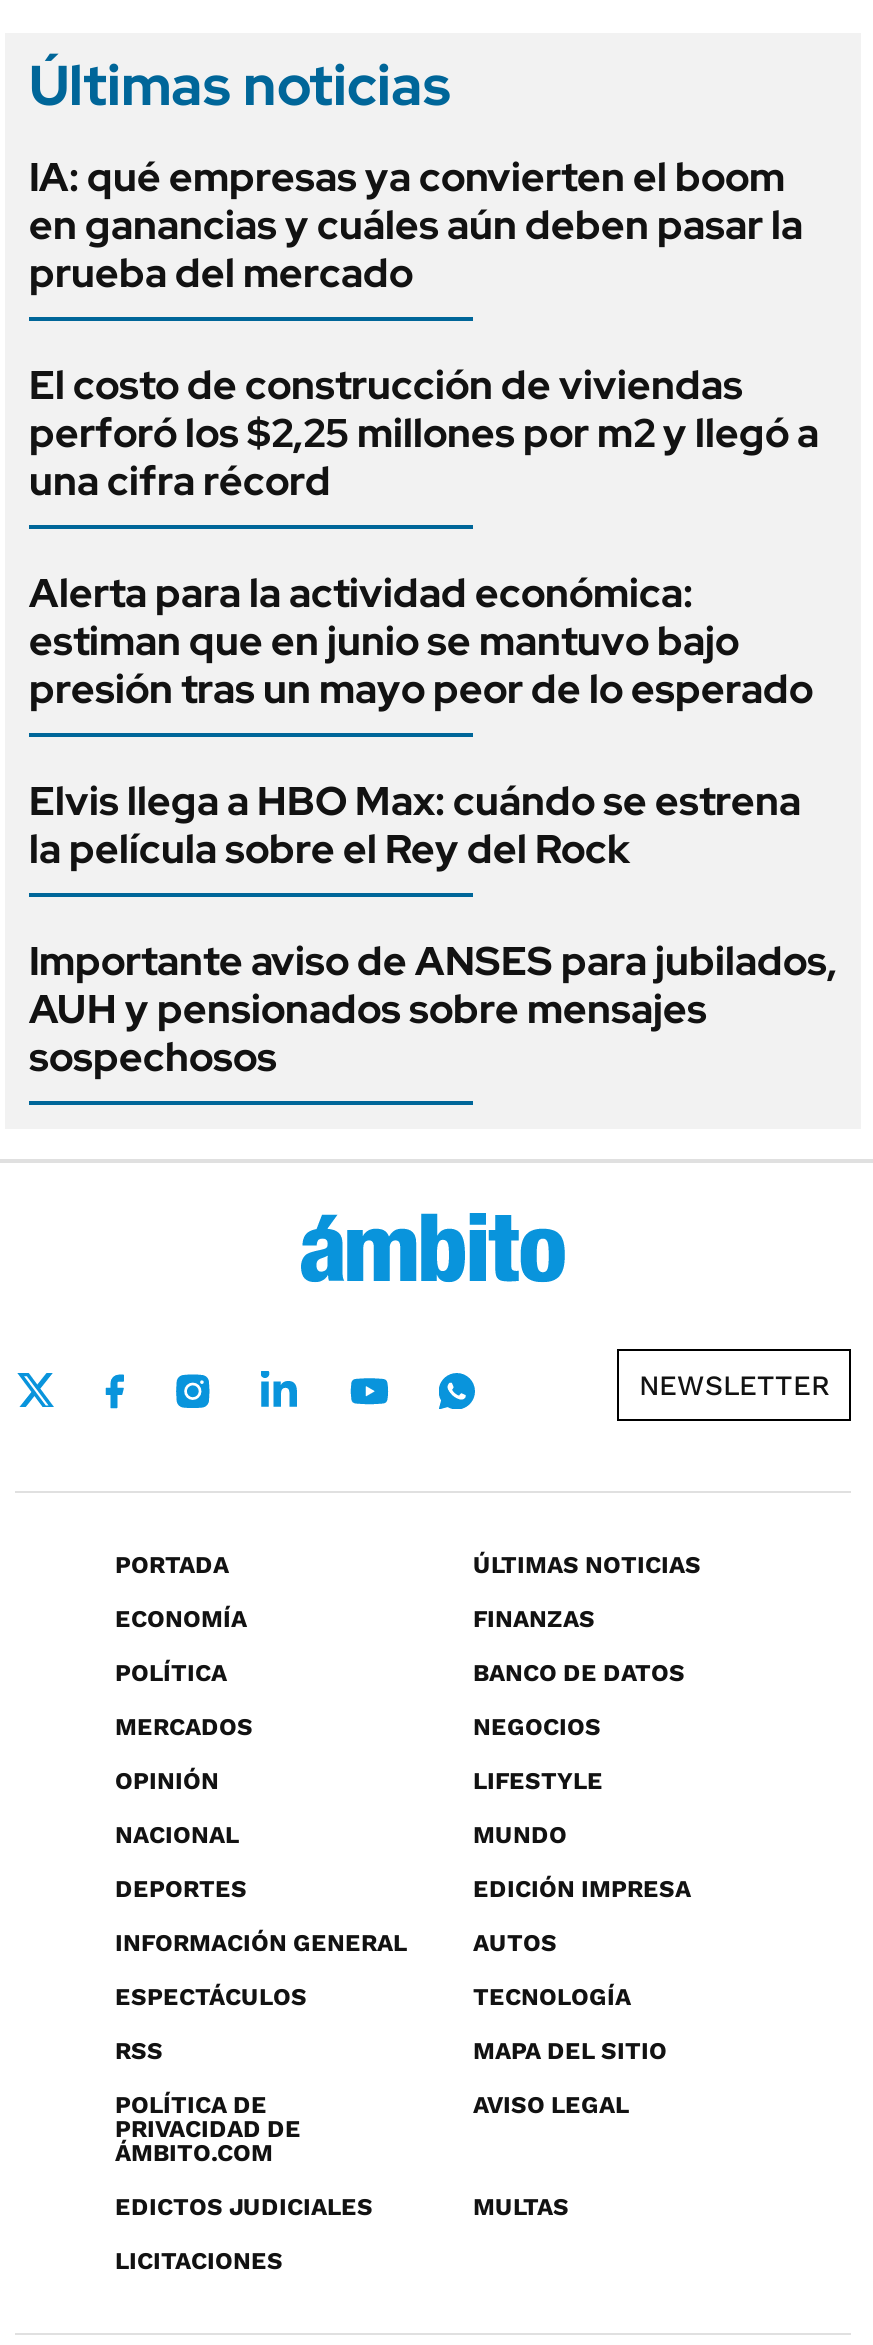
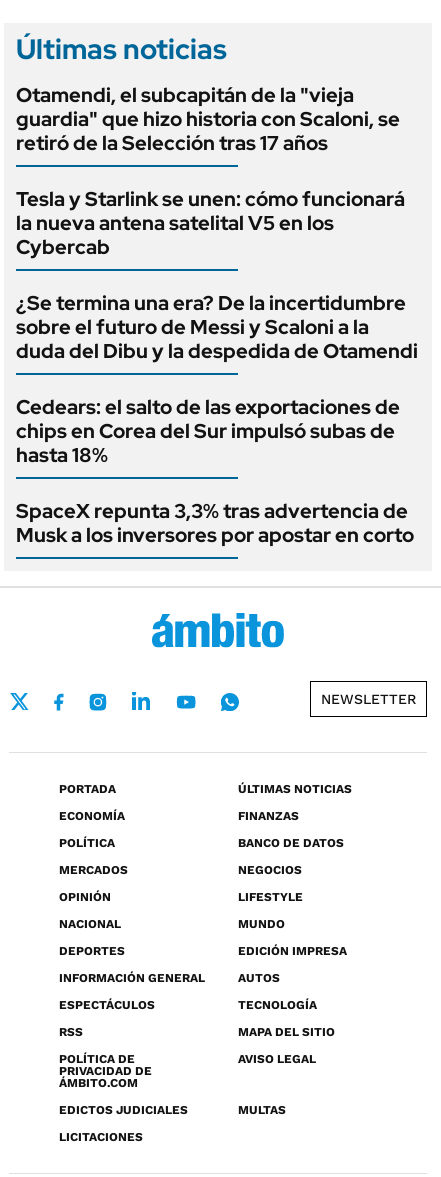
- IA: qué empresas ya convierten el boom
- en ganancias y cuáles aún deben pasar la
- prueba del mercado
+ Otamendi, el subcapitán de la "vieja
+ guardia" que hizo historia con Scaloni, se
+ retiró de la Selección tras 17 años

- El costo de construcción de viviendas
- perforó los $2,25 millones por m2 y llegó a
- una cifra récord
+ Tesla y Starlink se unen: cómo funcionará
+ la nueva antena satelital V5 en los
+ Cybercab

- Alerta para la actividad económica:
- estiman que en junio se mantuvo bajo
- presión tras un mayo peor de lo esperado
+ ¿Se termina una era? De la incertidumbre
+ sobre el futuro de Messi y Scaloni a la
+ duda del Dibu y la despedida de Otamendi

- Elvis llega a HBO Max: cuándo se estrena
- la película sobre el Rey del Rock
+ Cedears: el salto de las exportaciones de
+ chips en Corea del Sur impulsó subas de
+ hasta 18%

- Importante aviso de ANSES para jubilados,
- AUH y pensionados sobre mensajes
- sospechosos
+ SpaceX repunta 3,3% tras advertencia de
+ Musk a los inversores por apostar en corto
